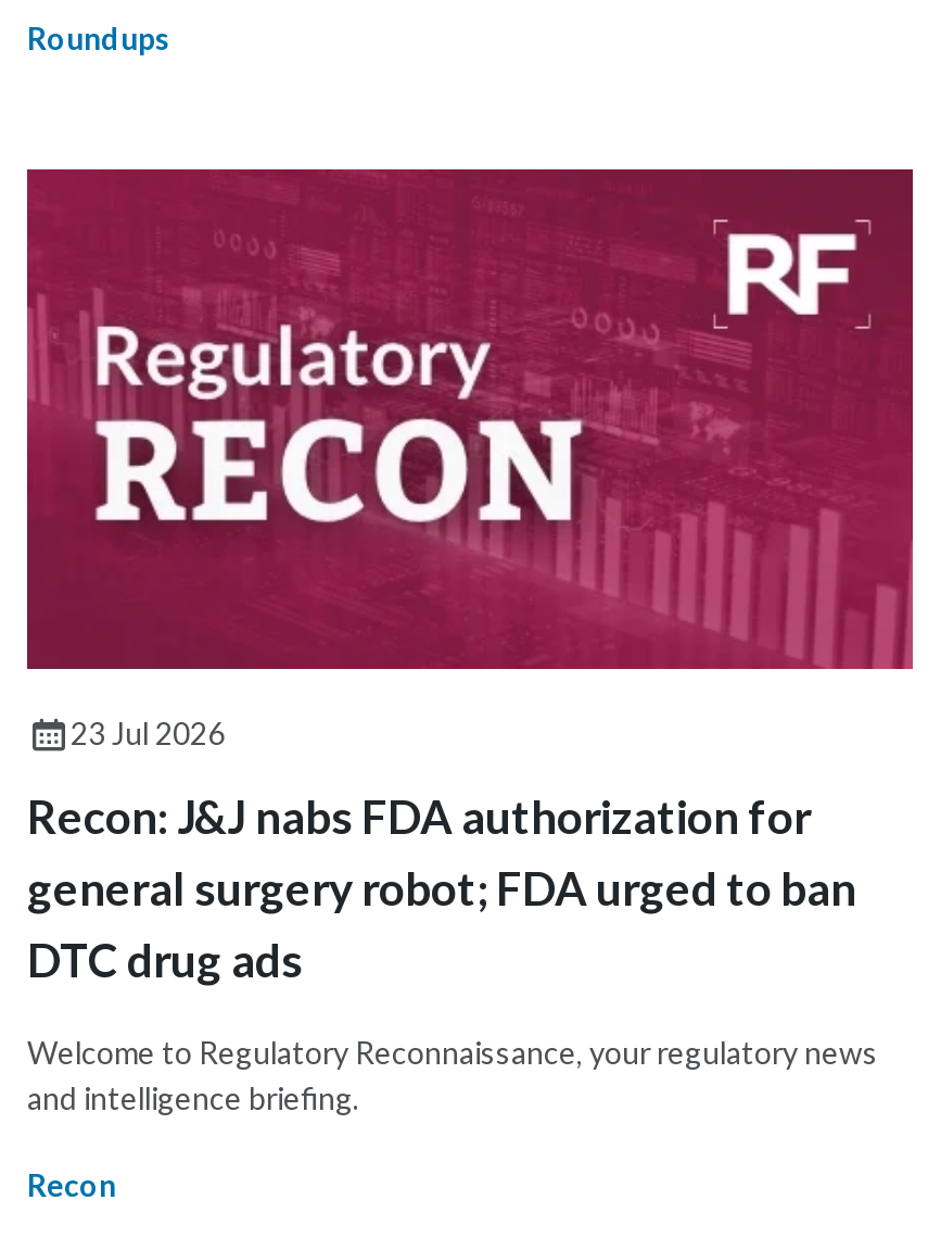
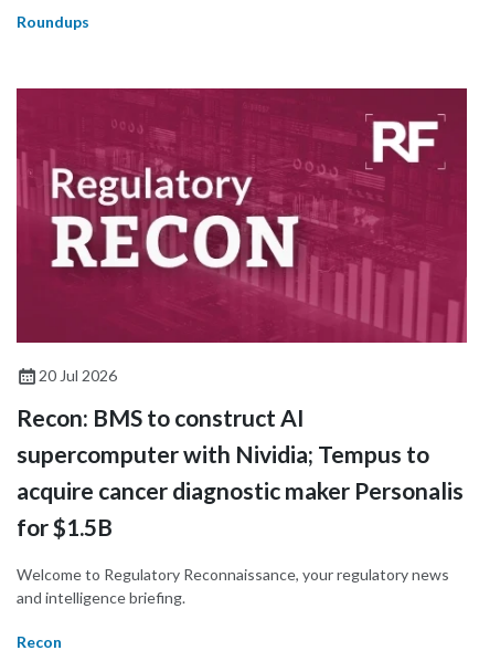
- 23 Jul 2026
+ 20 Jul 2026

- Recon: J&J nabs FDA authorization for
- general surgery robot; FDA urged to ban
- DTC drug ads
+ Recon: BMS to construct AI
+ supercomputer with Nividia; Tempus to
+ acquire cancer diagnostic maker Personalis
+ for $1.5B
